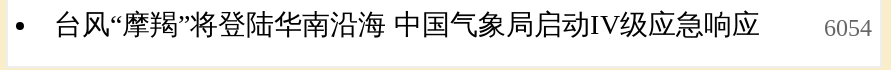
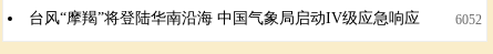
- 6054
+ 6052
